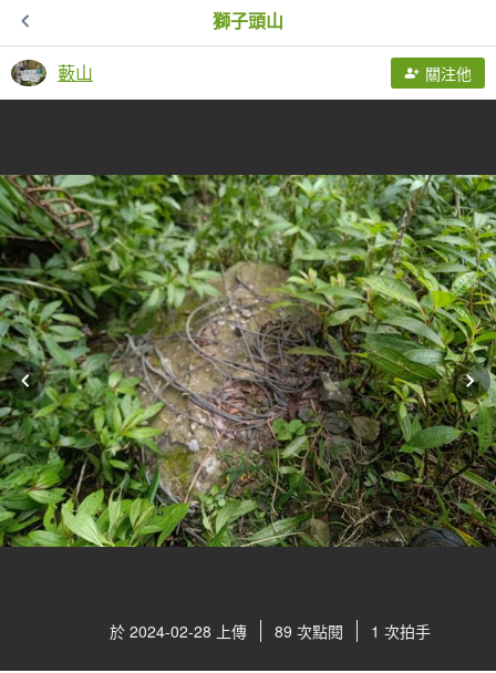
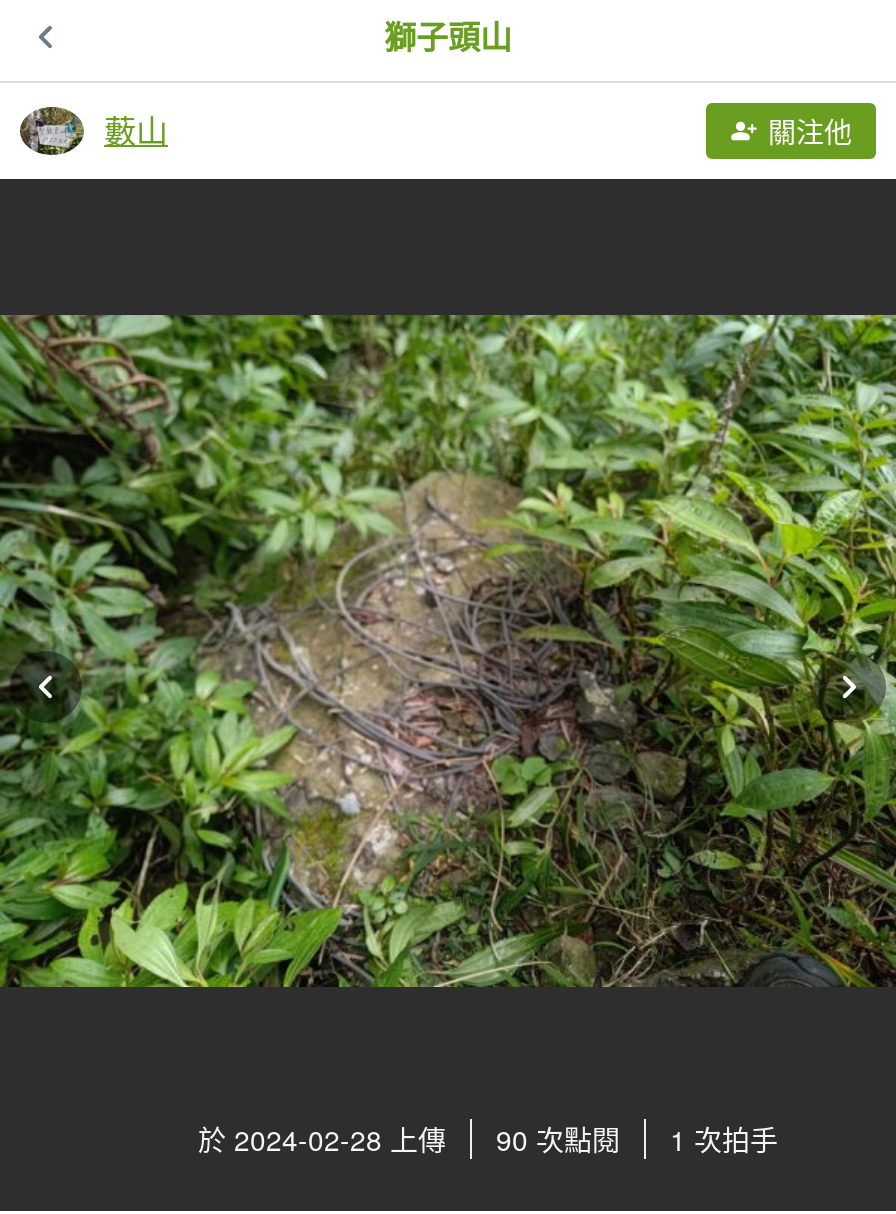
- 於 2024-02-28 上傳 89 次點閱 1 次拍手
+ 於 2024-02-28 上傳 90 次點閱 1 次拍手
